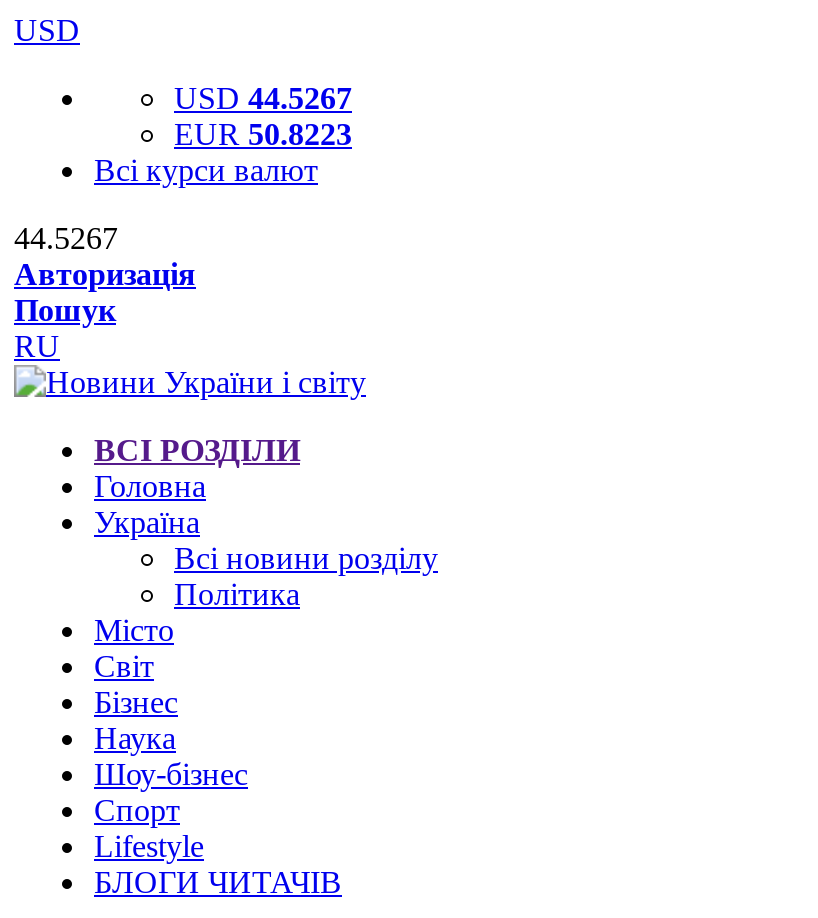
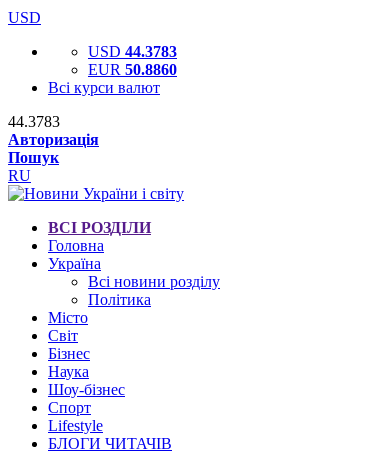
- USD 44.5267
+ USD 44.3783

- EUR 50.8223
+ EUR 50.8860

- 44.5267
+ 44.3783
